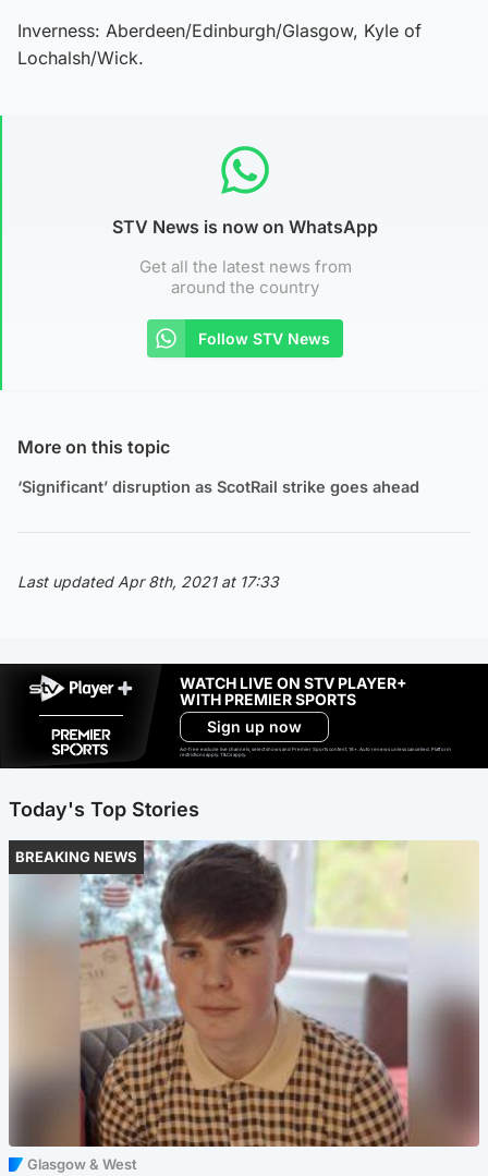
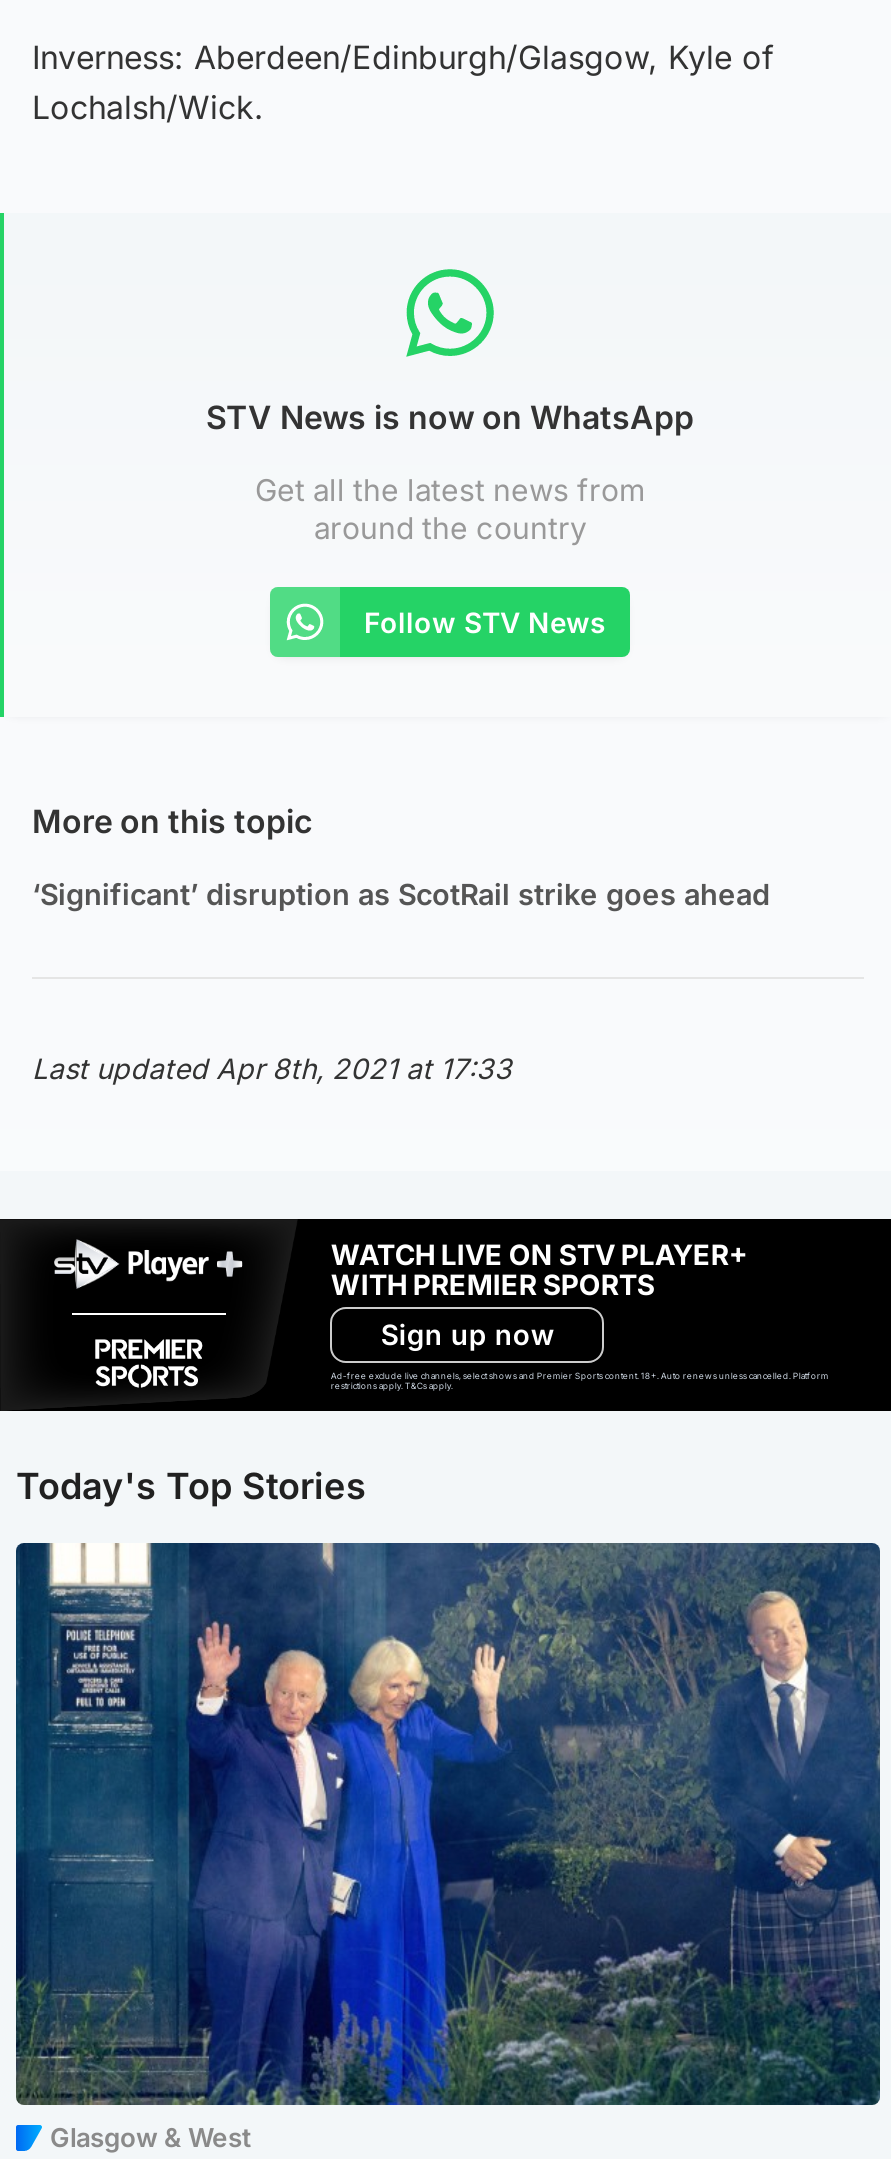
- [image]
+ [image]

- BREAKING NEWS
